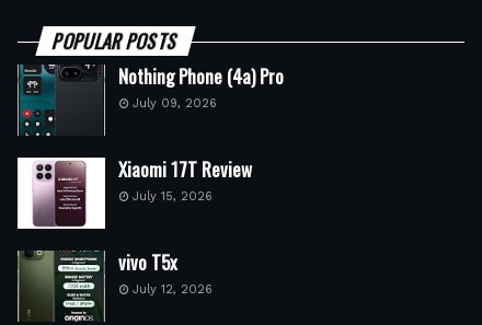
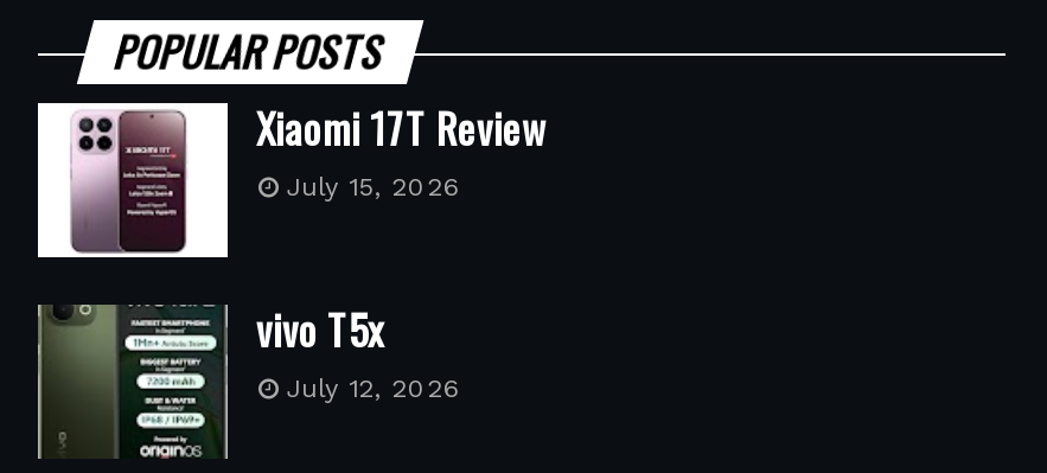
- [image]
- Nothing Phone (4a) Pro
- July 09, 2026
